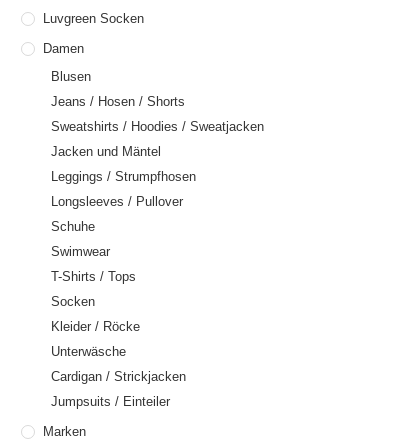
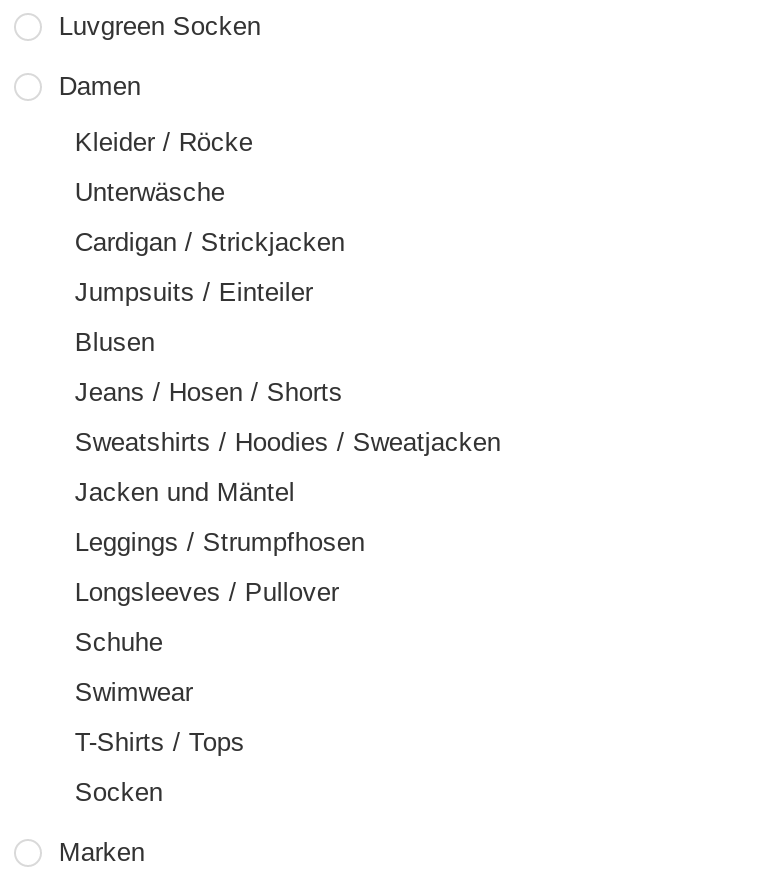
moved down: Blusen | Jeans / Hosen / Shorts | Sweatshirts / Hoodies / Sweatjacken | ... | T-Shirts / Tops | Socken

moved up: Kleider / Röcke | Unterwäsche | Cardigan / Strickjacken | Jumpsuits / Einteiler
